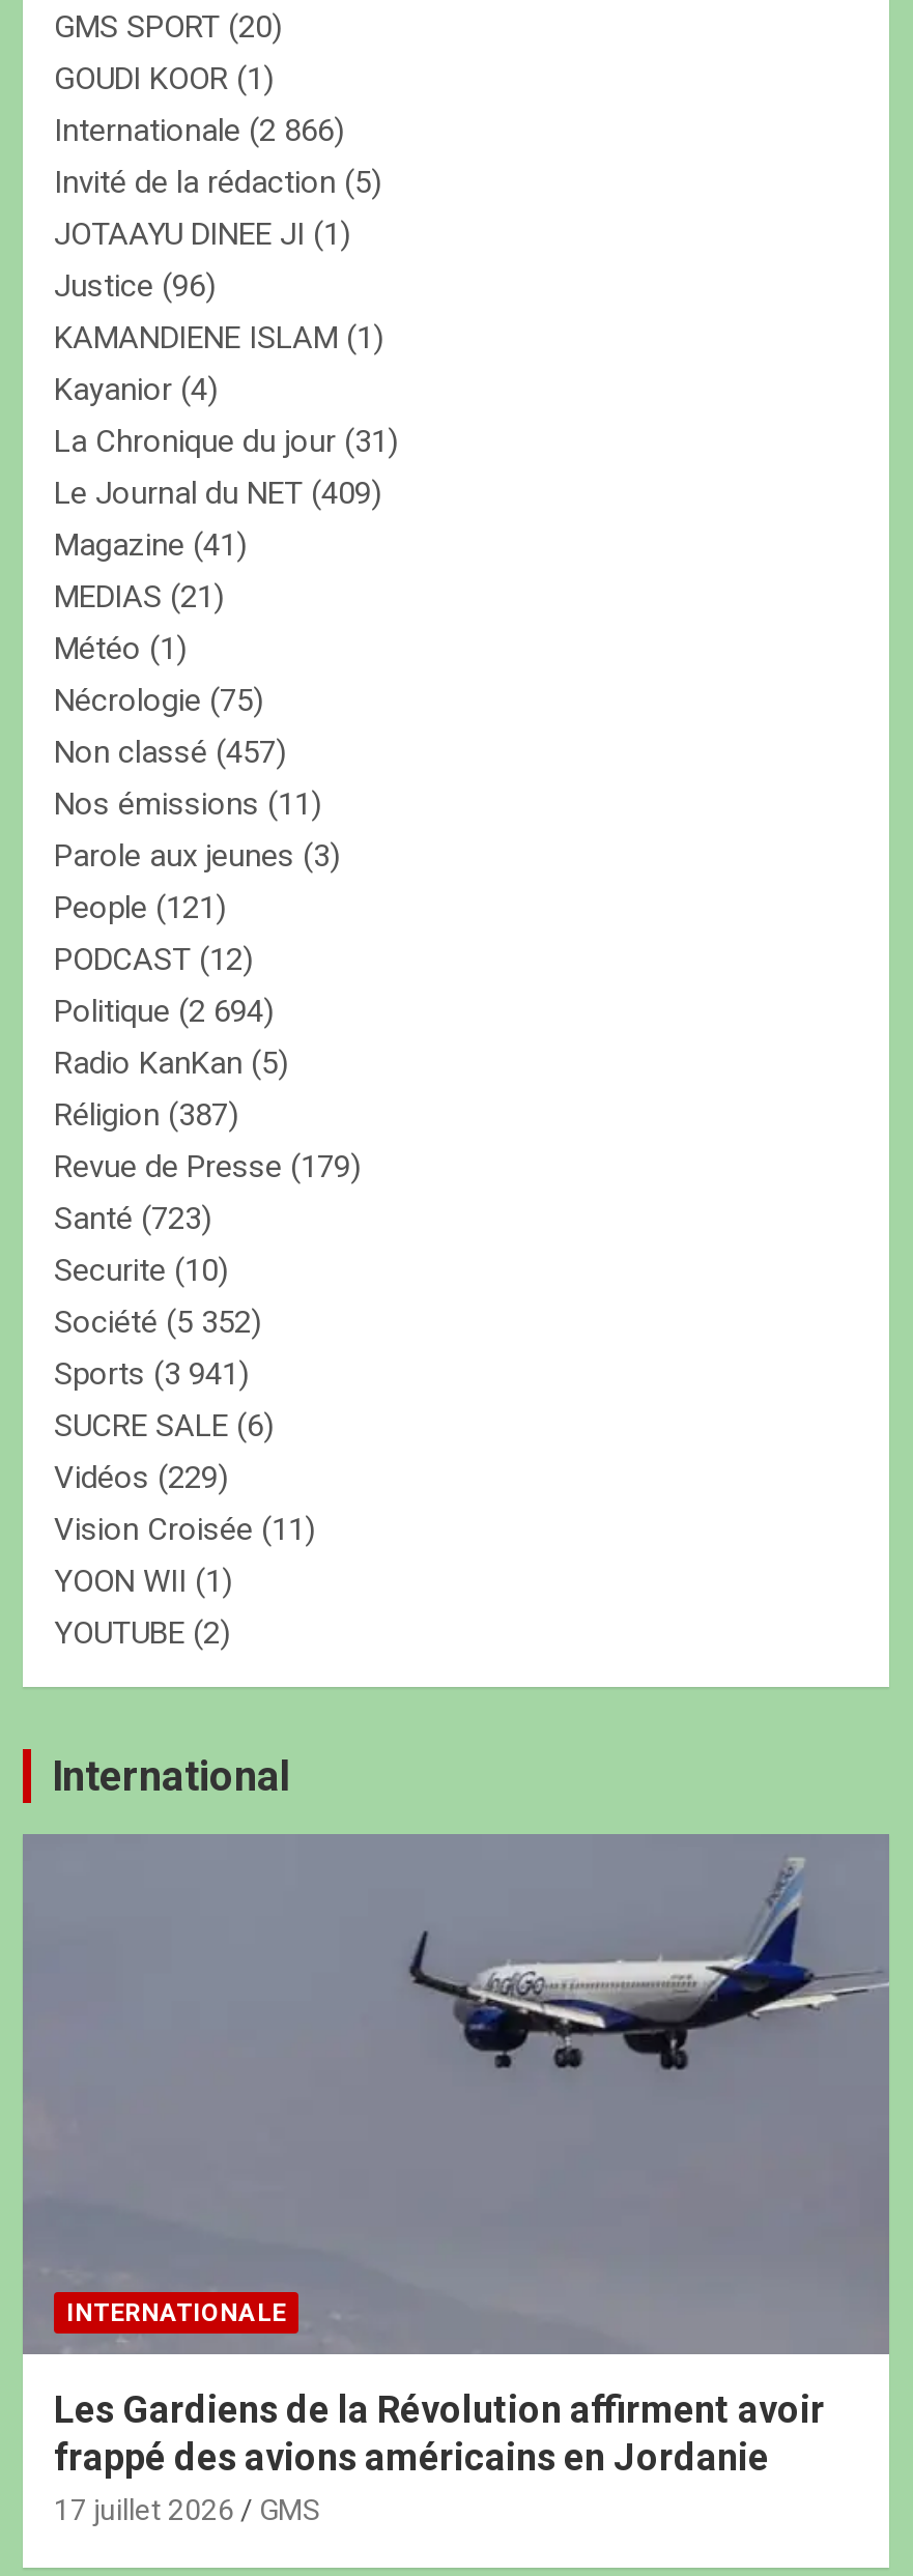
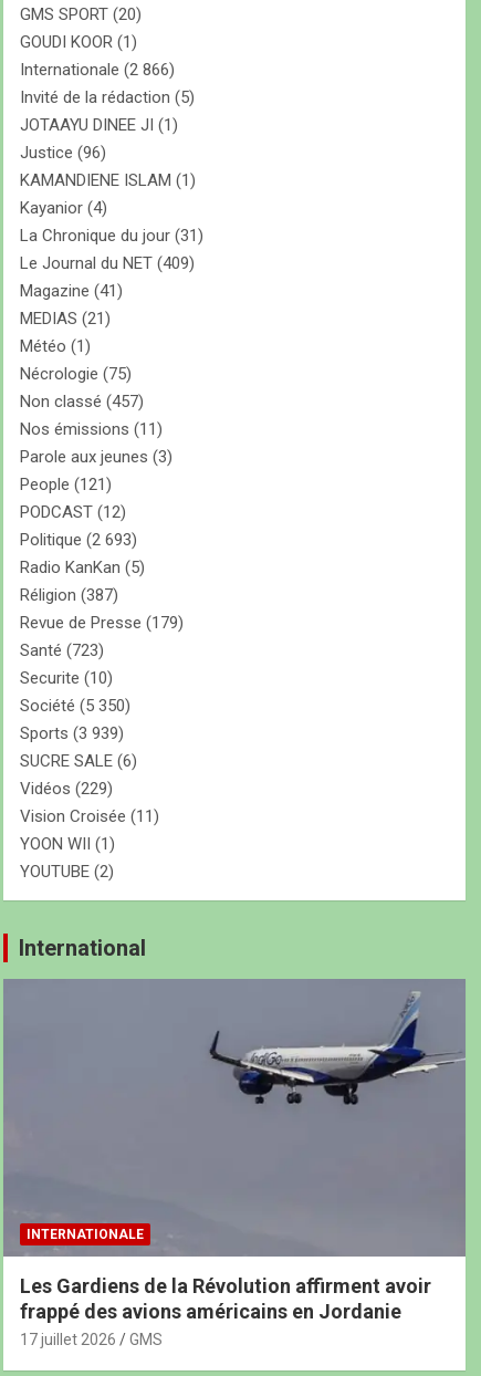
- Politique (2 694)
+ Politique (2 693)

- Société (5 352)
+ Société (5 350)

- Sports (3 941)
+ Sports (3 939)
